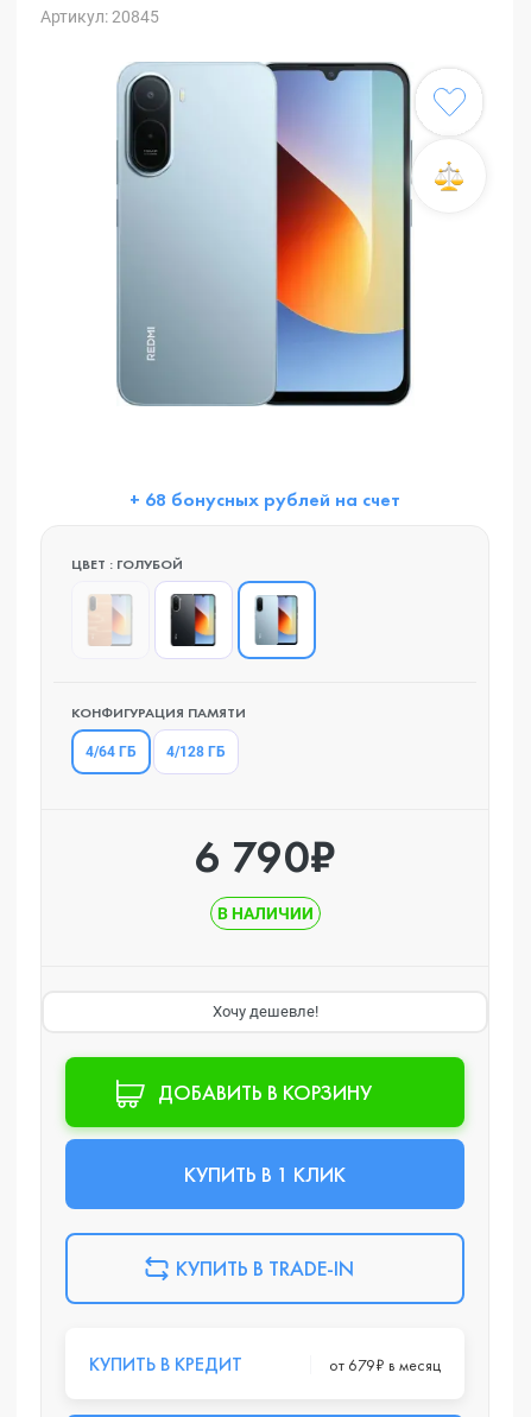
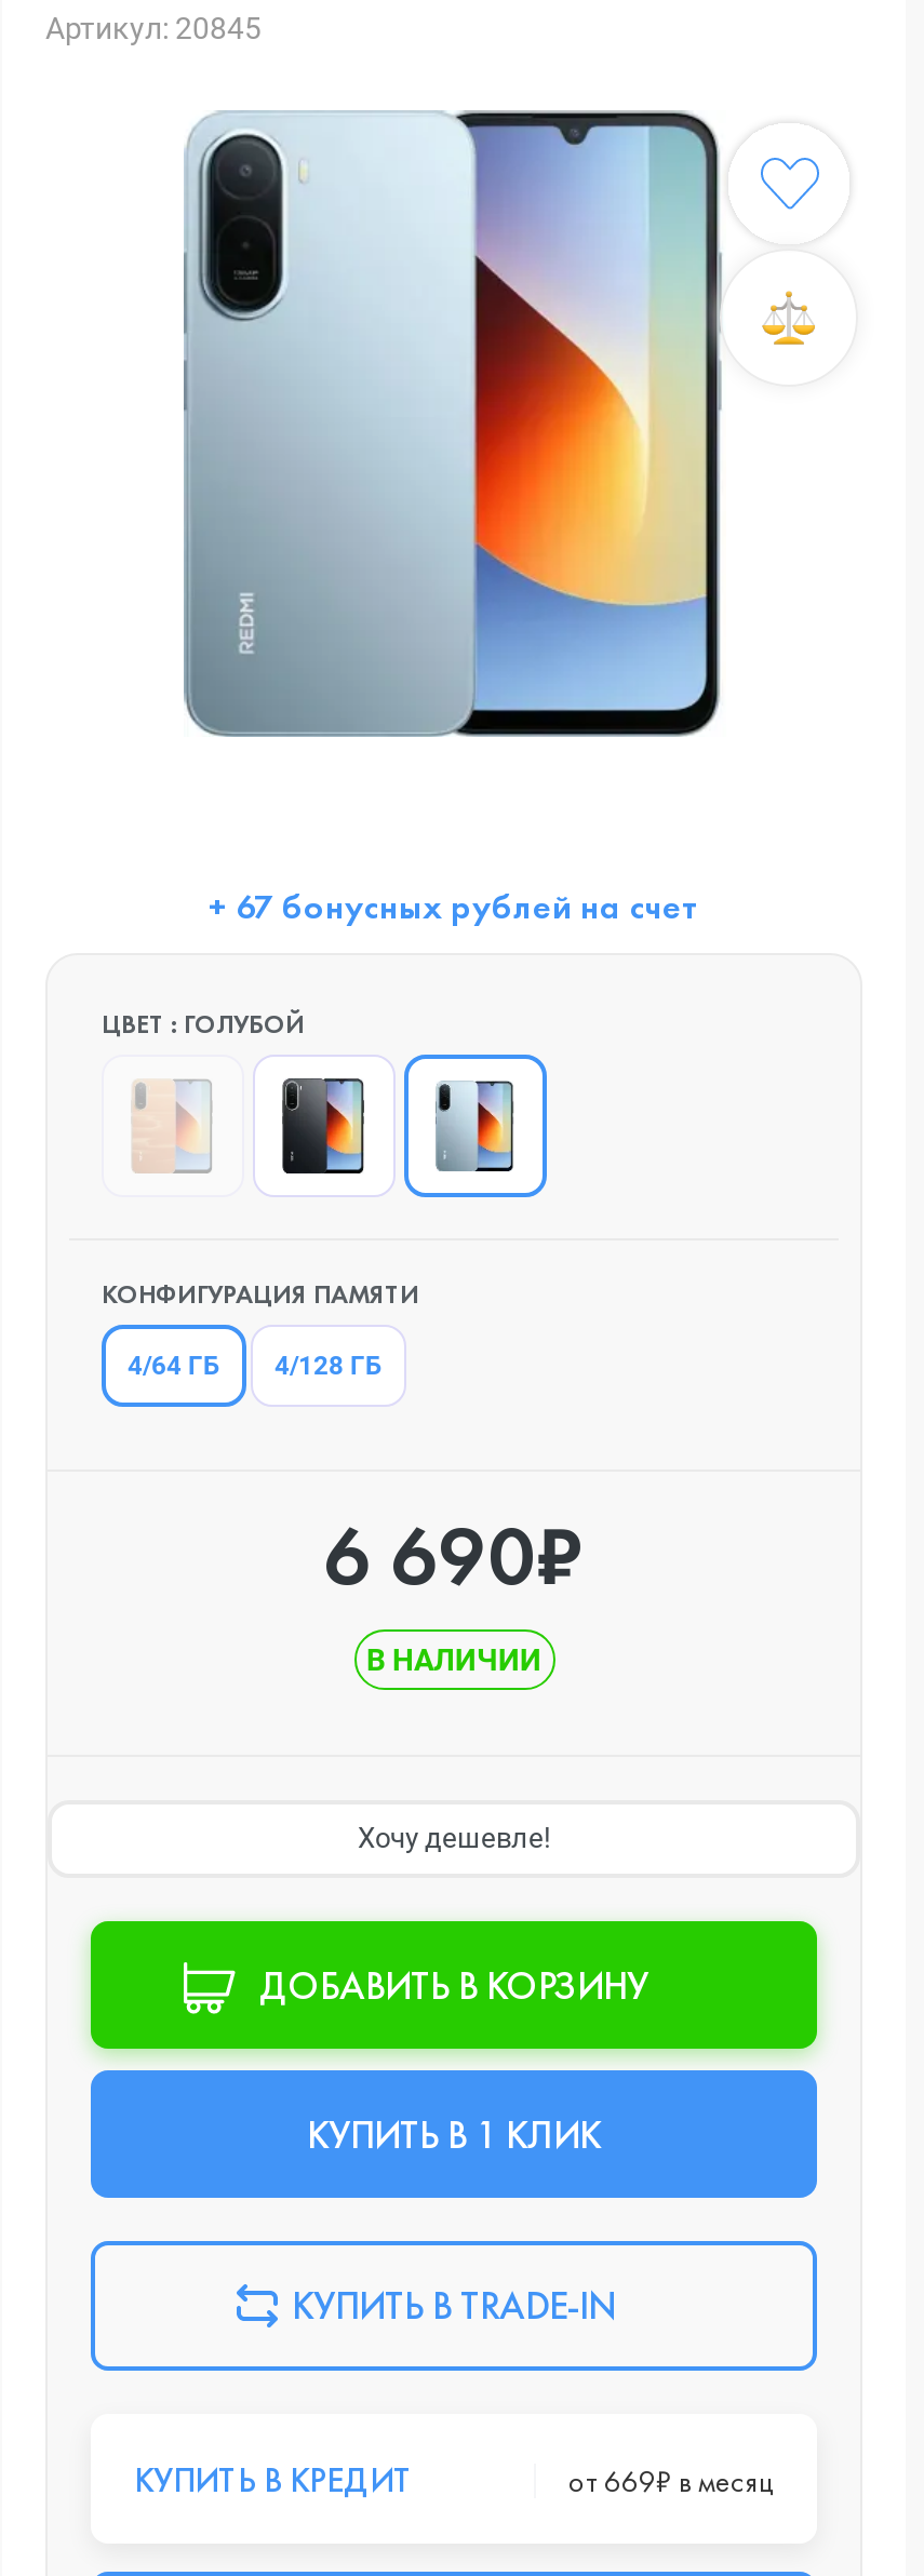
- + 68 бонусных рублей на счет
+ + 67 бонусных рублей на счет

- 6 790₽
+ 6 690₽

- от 679₽ в месяц
+ от 669₽ в месяц
